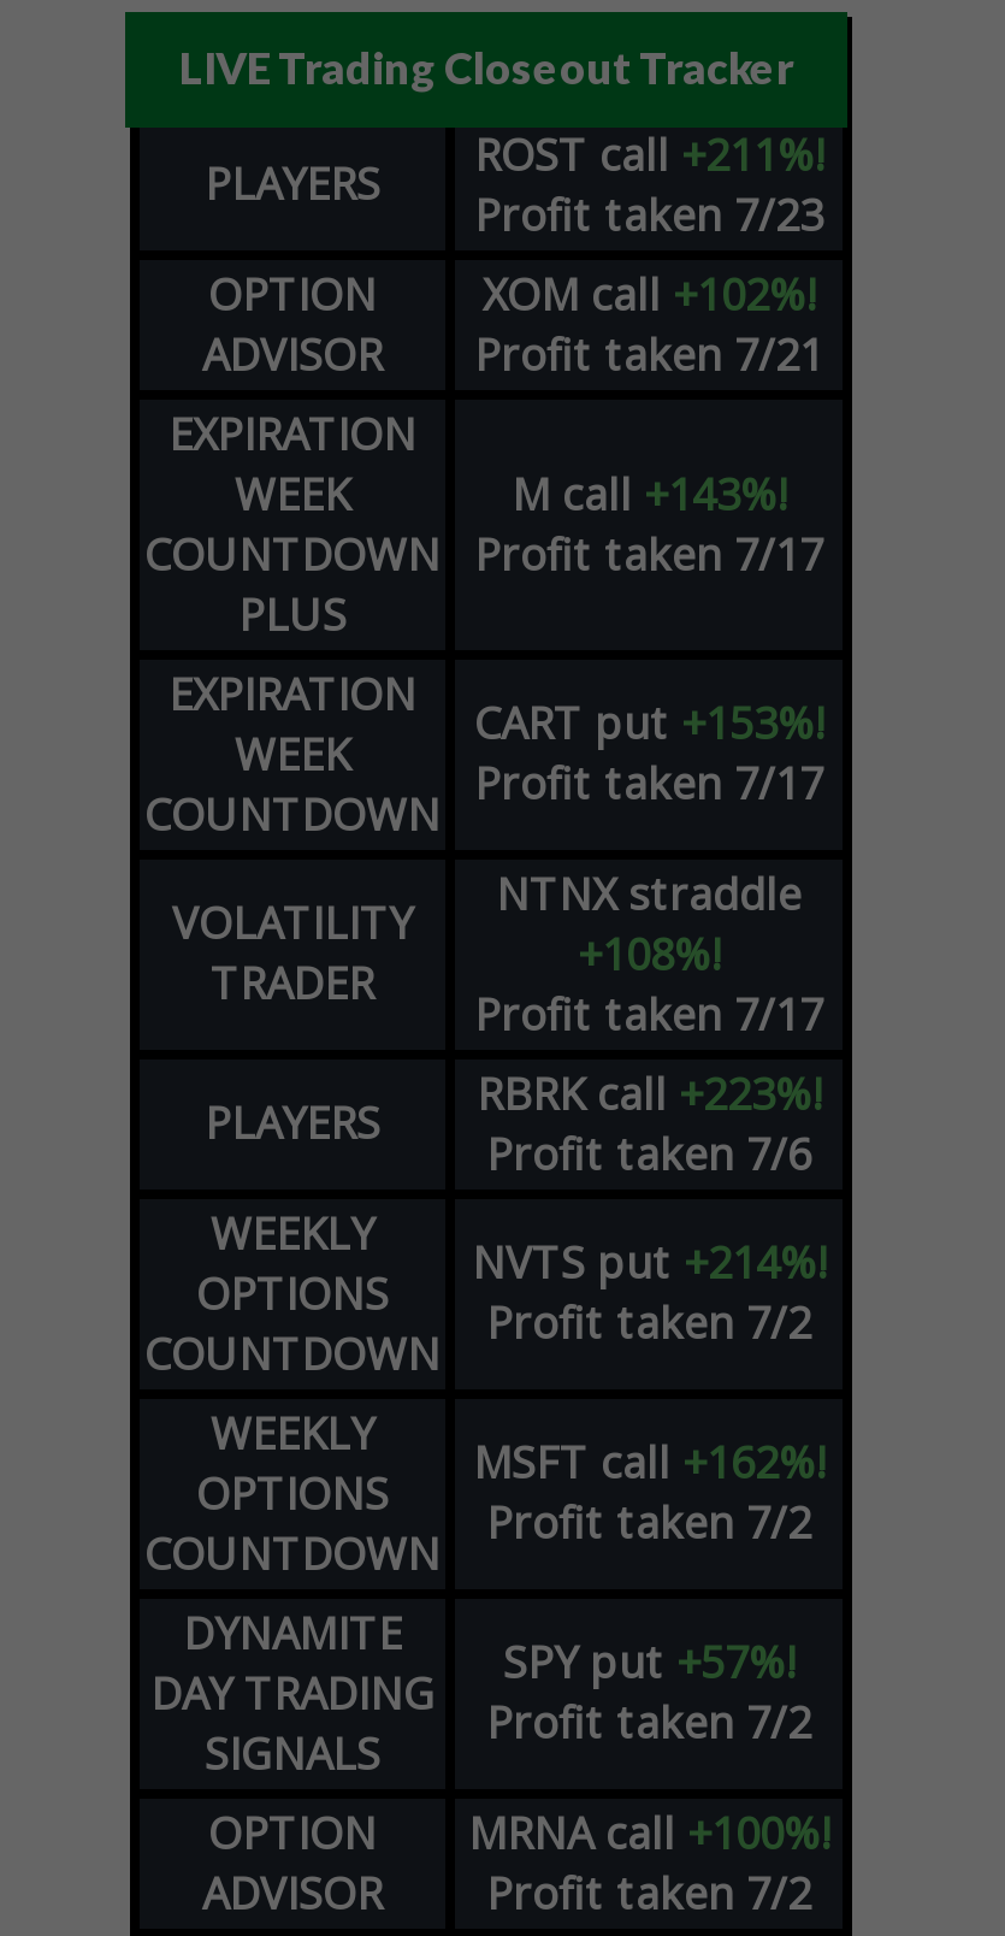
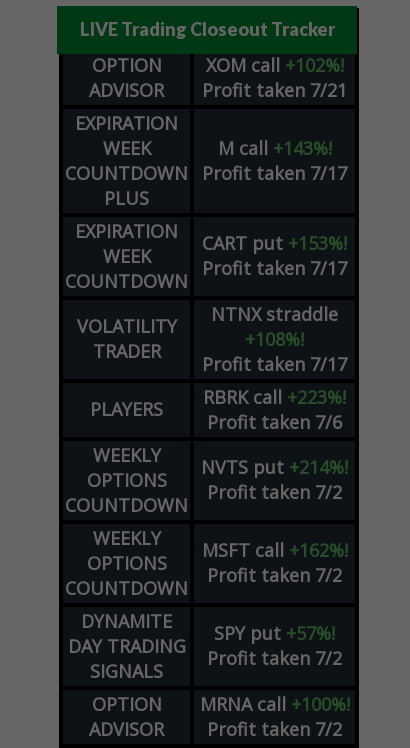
- PLAYERS
- ROST call +211%!
- Profit taken 7/23
